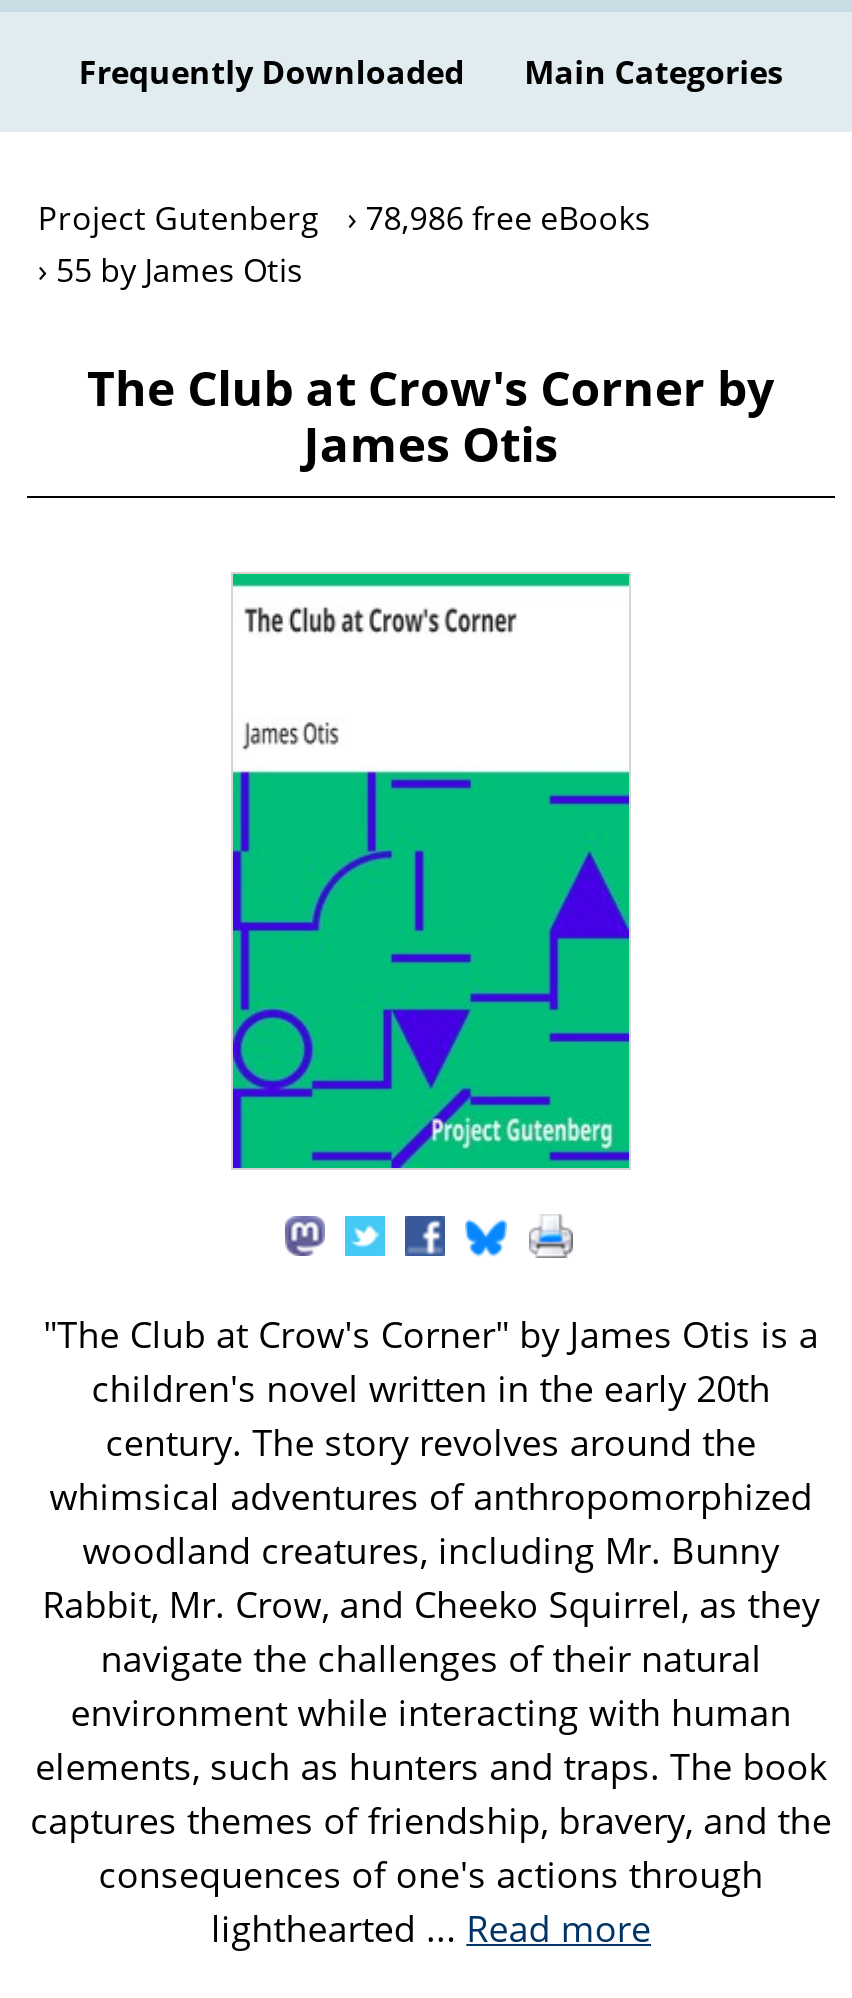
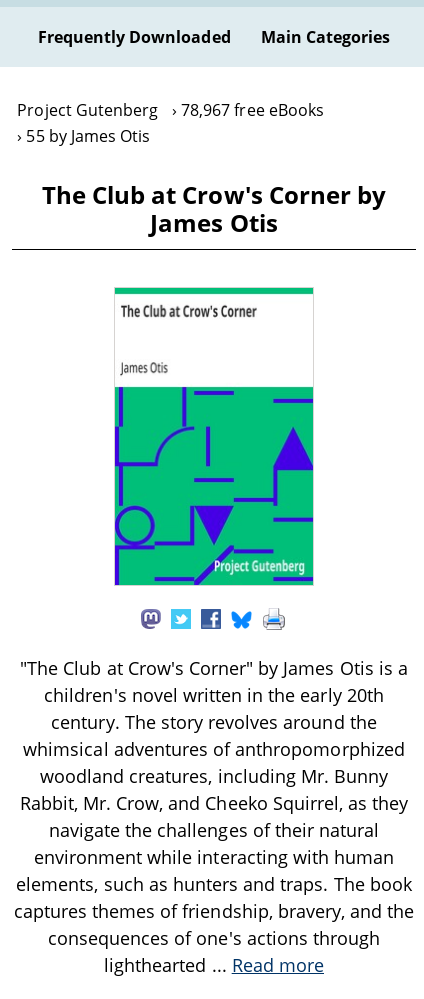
- Project Gutenberg 78,986 free eBooks
+ Project Gutenberg 78,967 free eBooks
